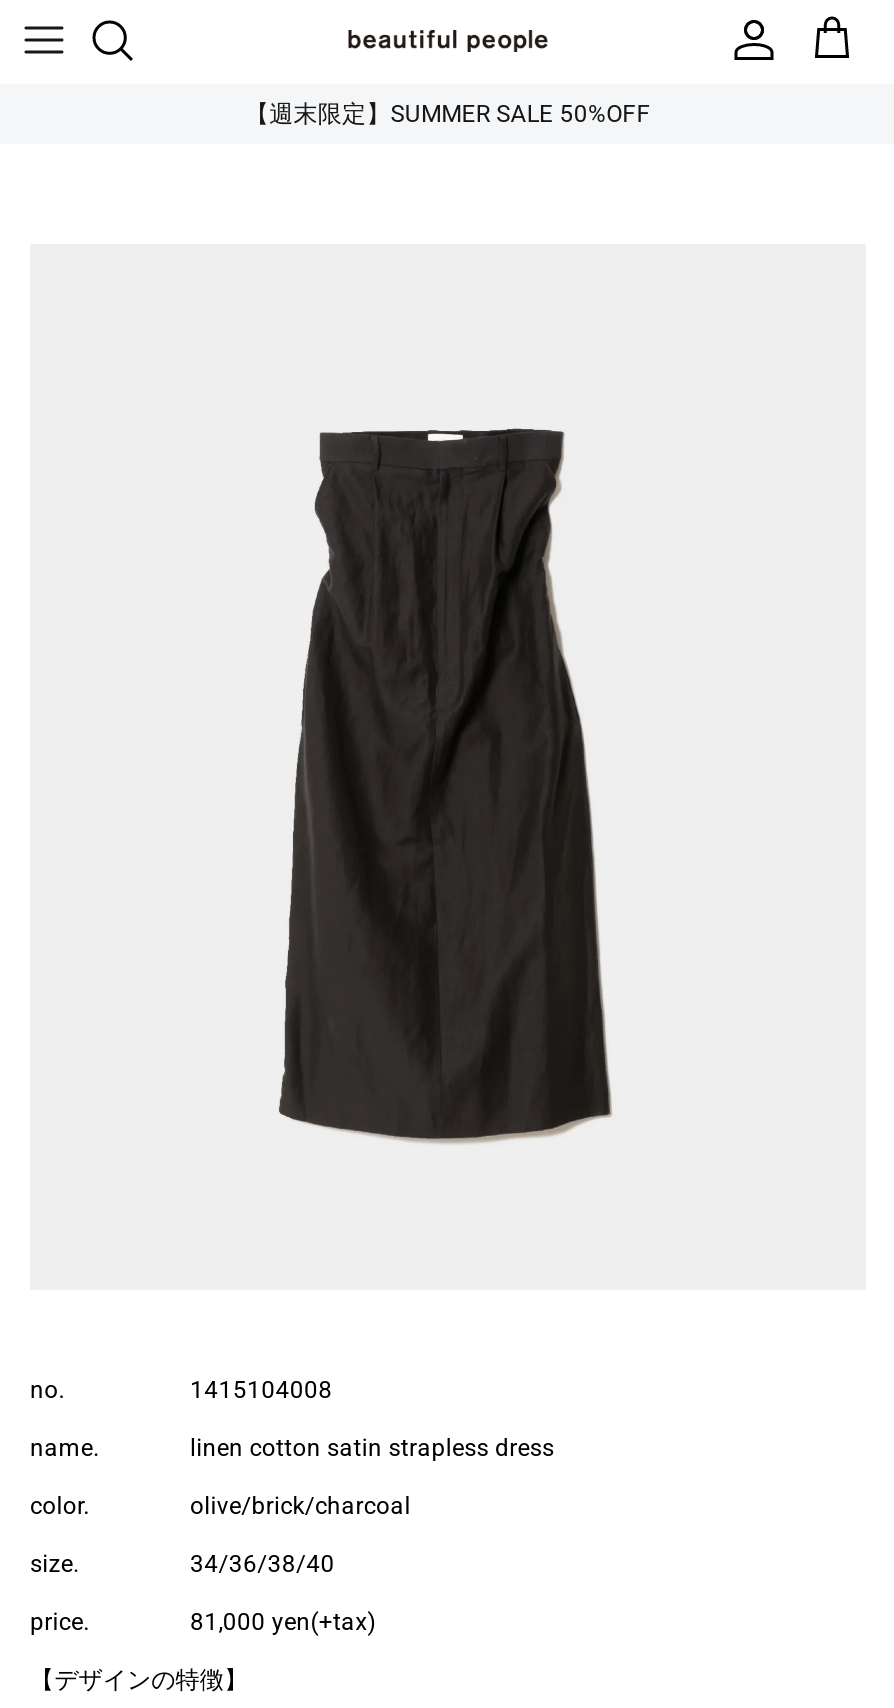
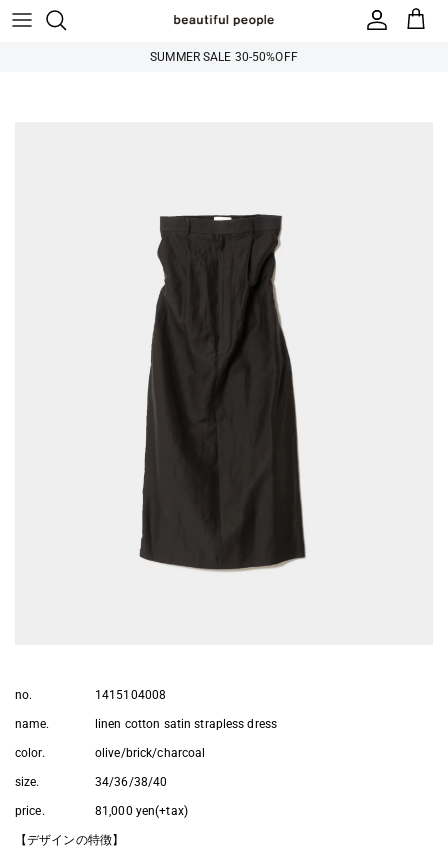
- 【週末限定】SUMMER SALE 50%OFF
+ SUMMER SALE 30-50%OFF
